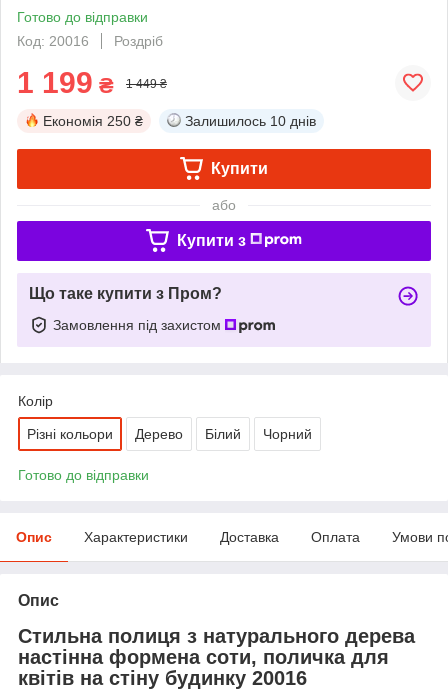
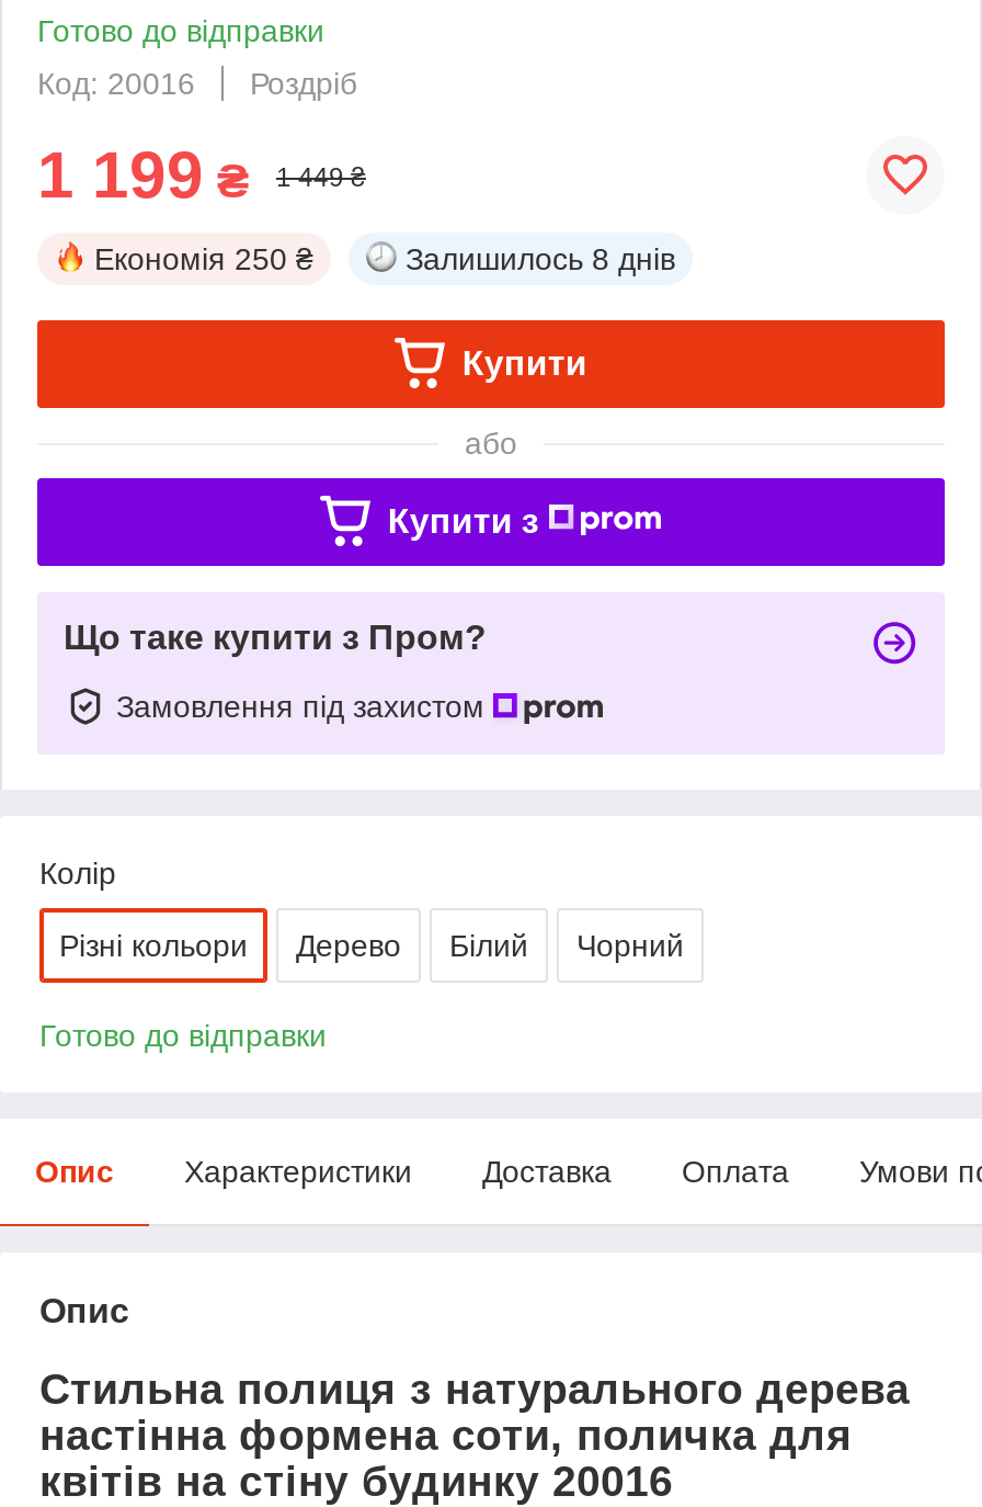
- Залишилось 10 днів
+ Залишилось 8 днів
